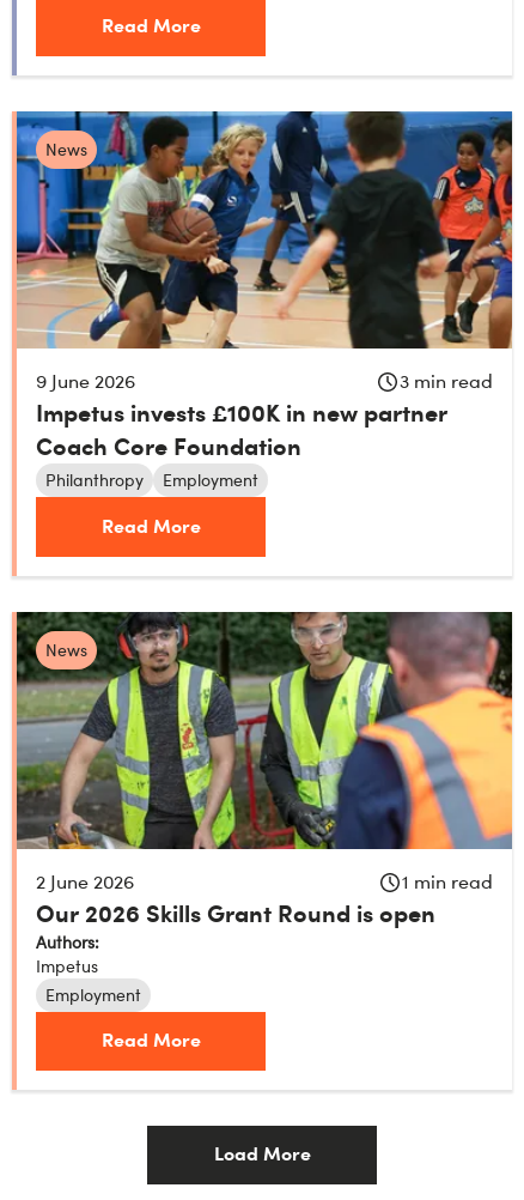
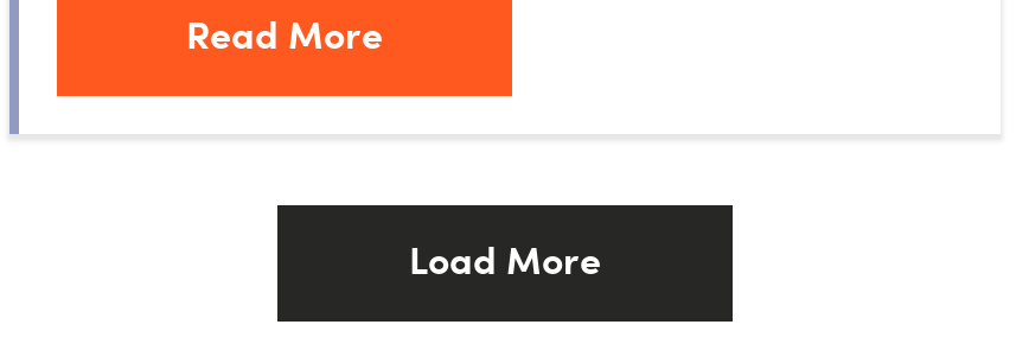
- [image]
- News

- 9 June 2026
- 3 min read
- Impetus invests £100K in new partner
- Coach Core Foundation
- Philanthropy
- Employment
- Read More

- [image]
- News

- 2 June 2026
- 1 min read
- Our 2026 Skills Grant Round is open
- Authors:
- Impetus
- Employment
- Read More
